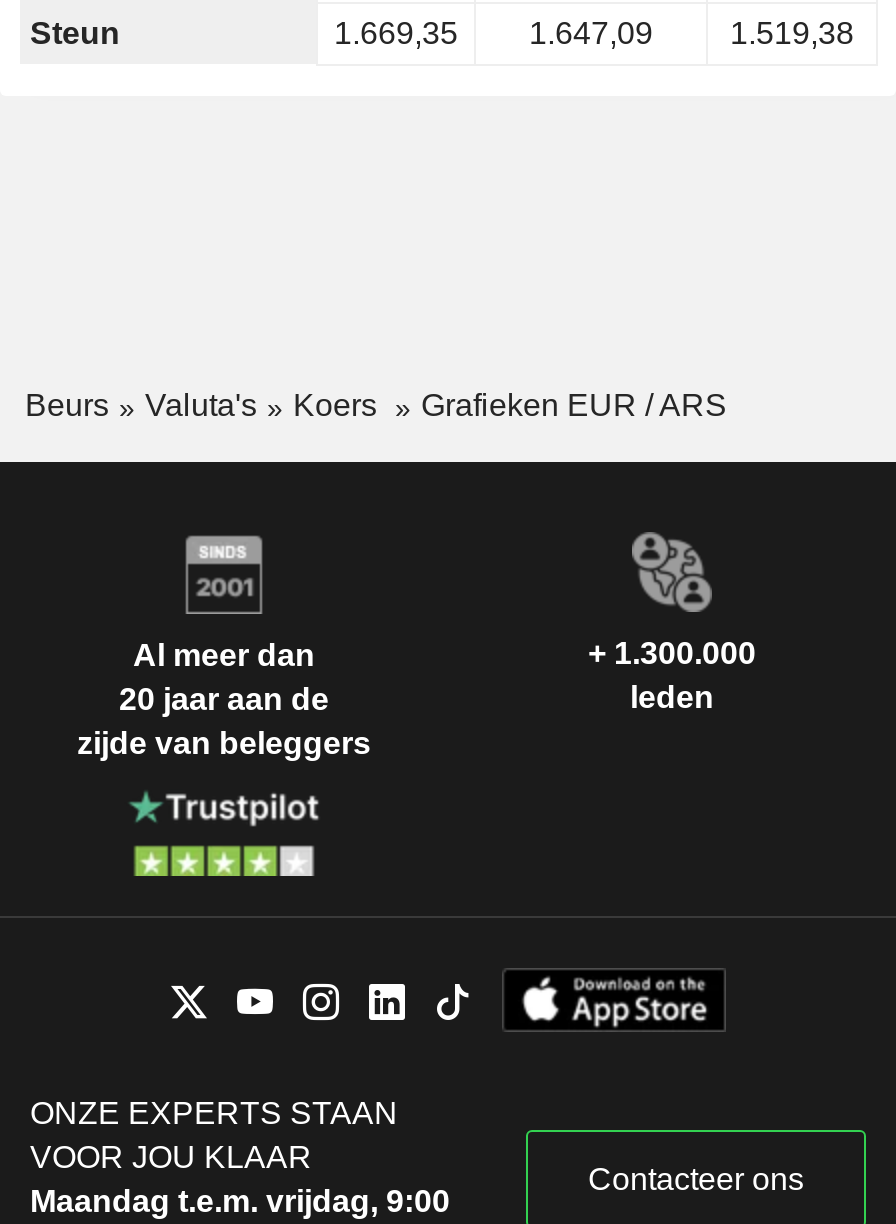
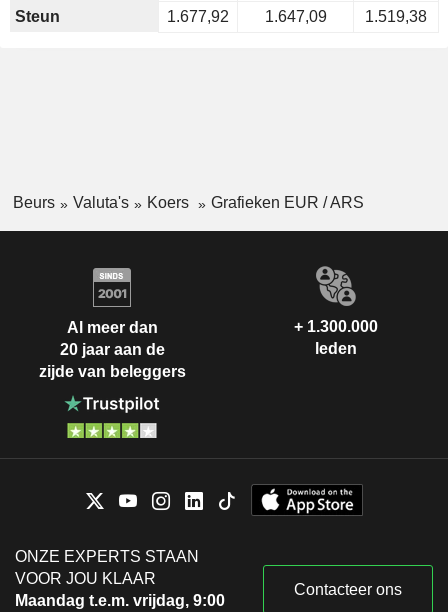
- 1.669,35
+ 1.677,92
